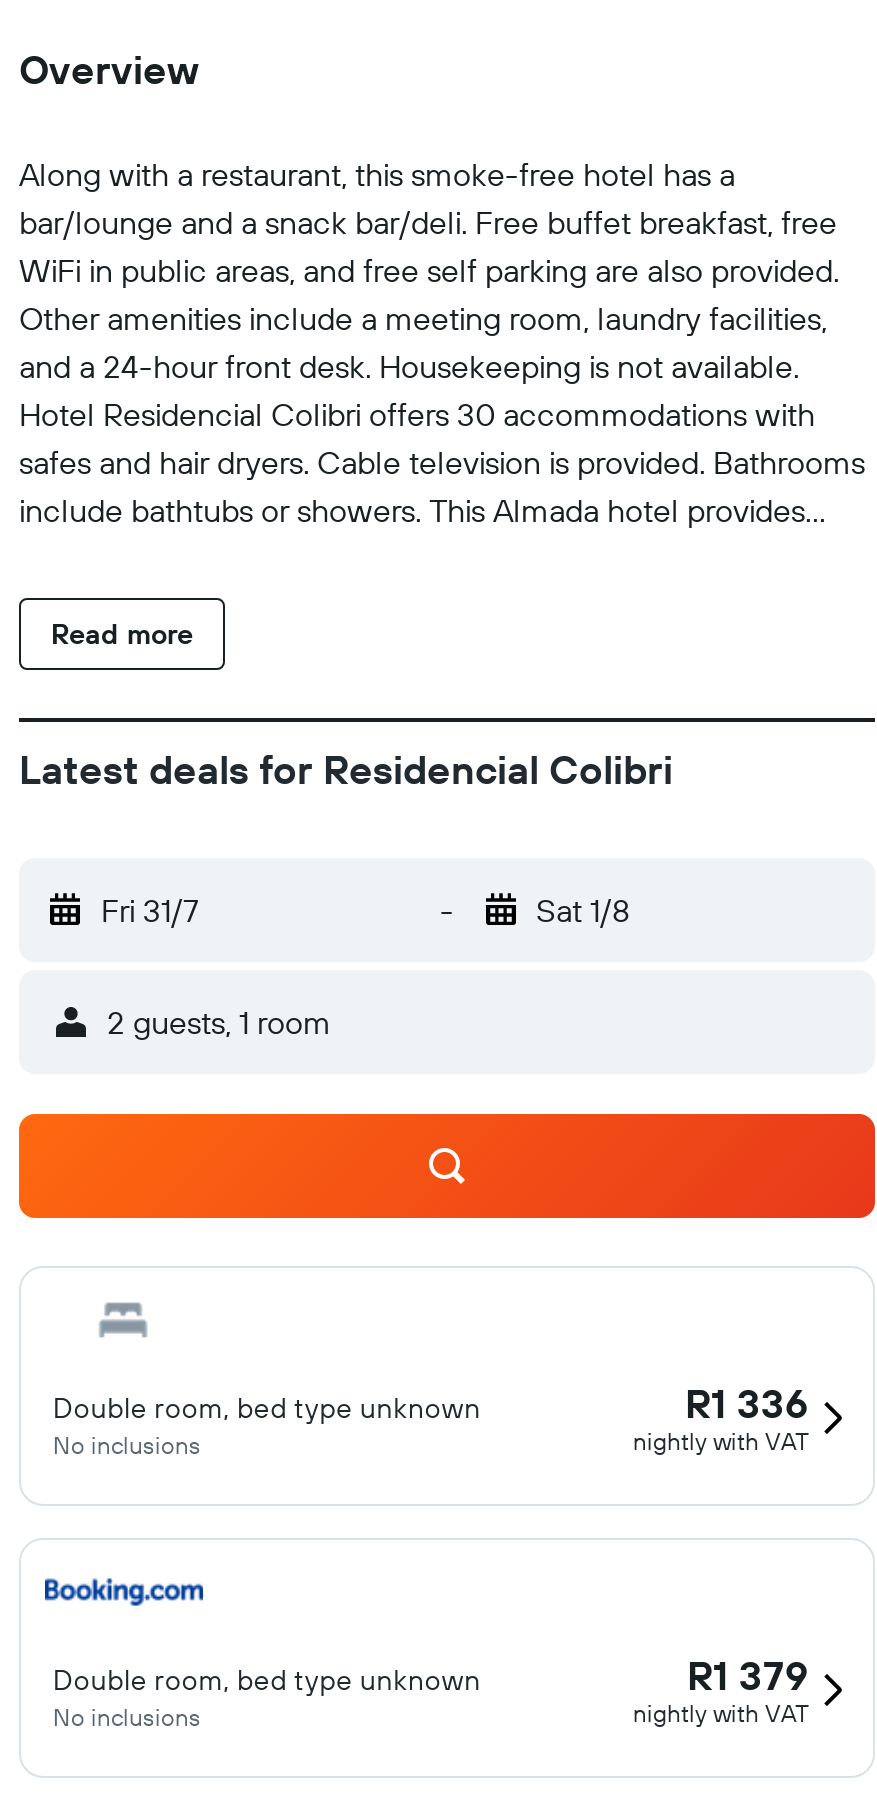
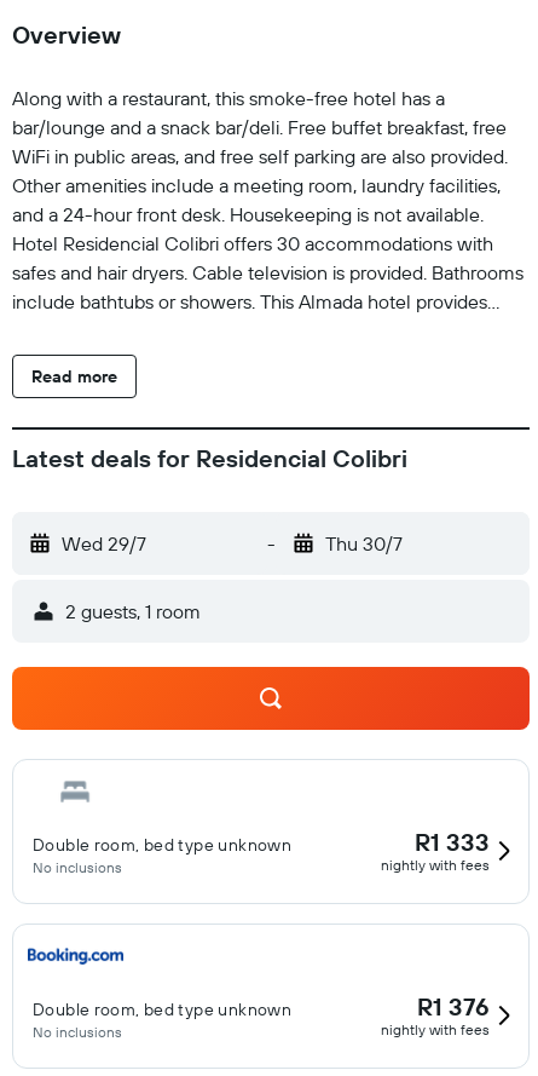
- Fri 31/7
+ Wed 29/7

- Sat 1/8
+ Thu 30/7

- R1 336
+ R1 333

- nightly with VAT
+ nightly with fees

- R1 379
+ R1 376

- nightly with VAT
+ nightly with fees
